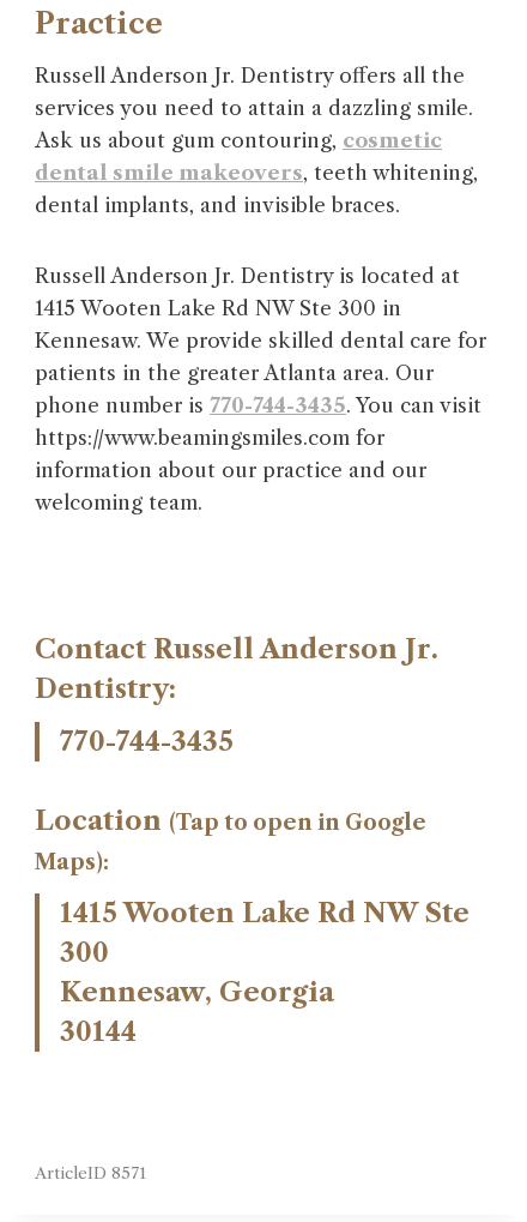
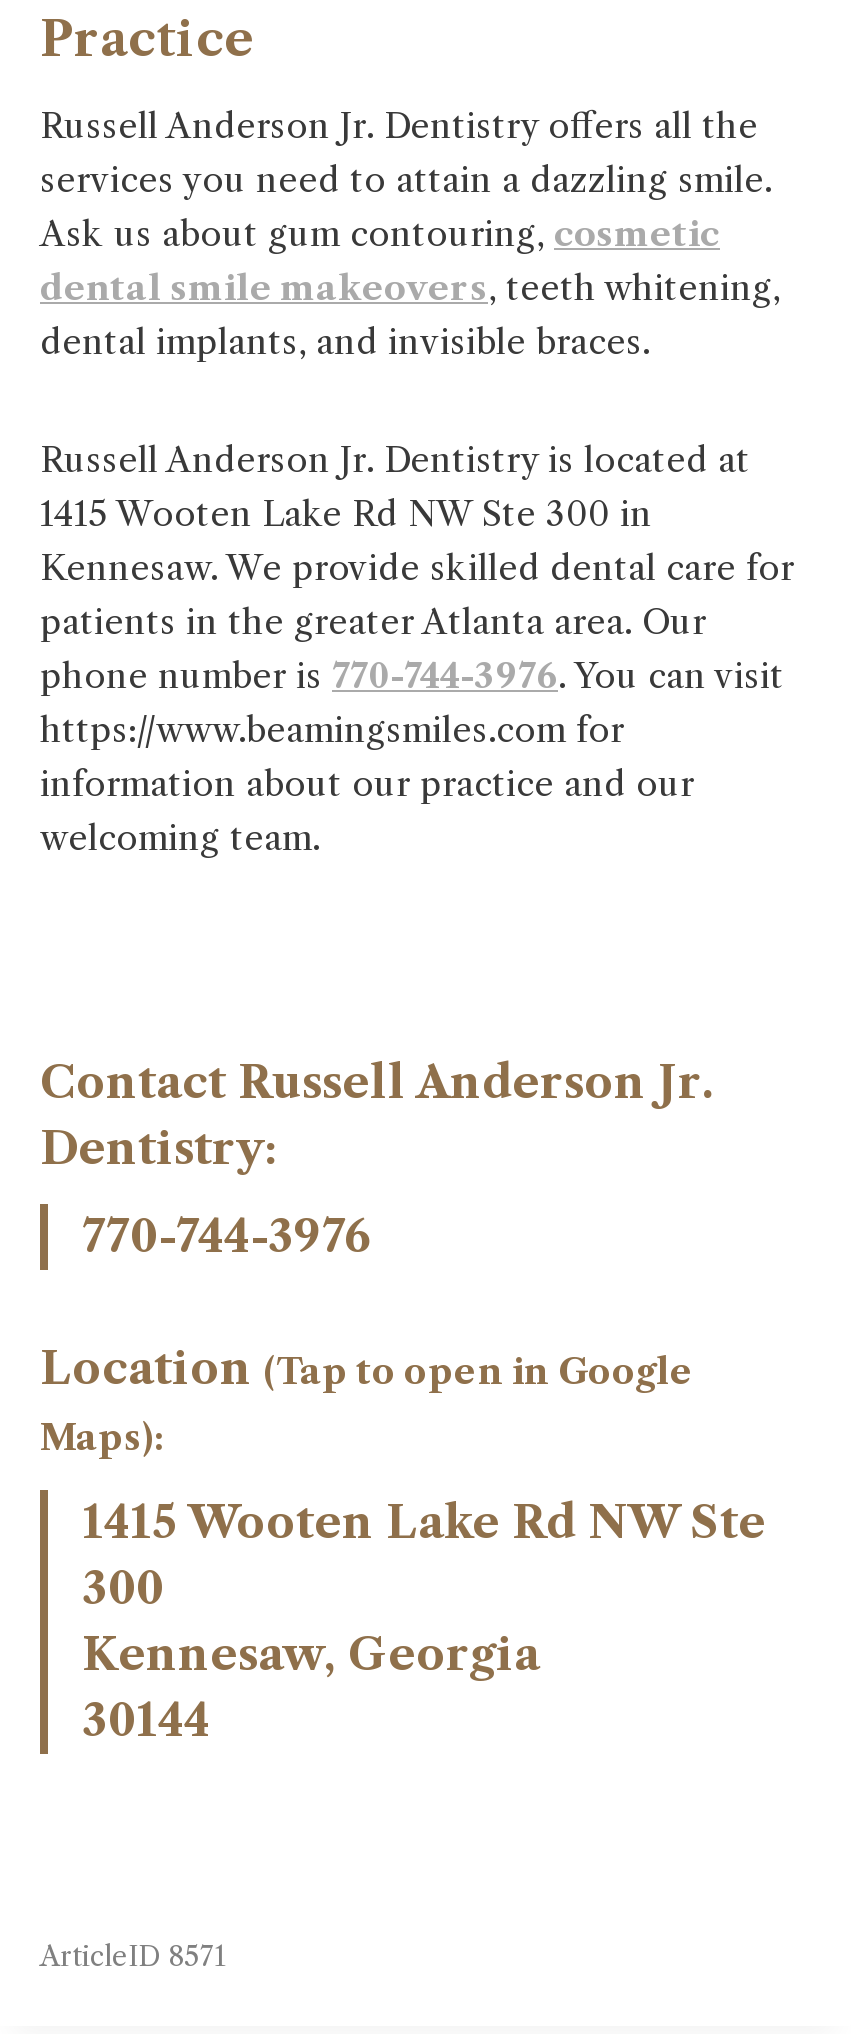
- phone number is 770-744-3435. You can visit
+ phone number is 770-744-3976. You can visit

- 770-744-3435
+ 770-744-3976
